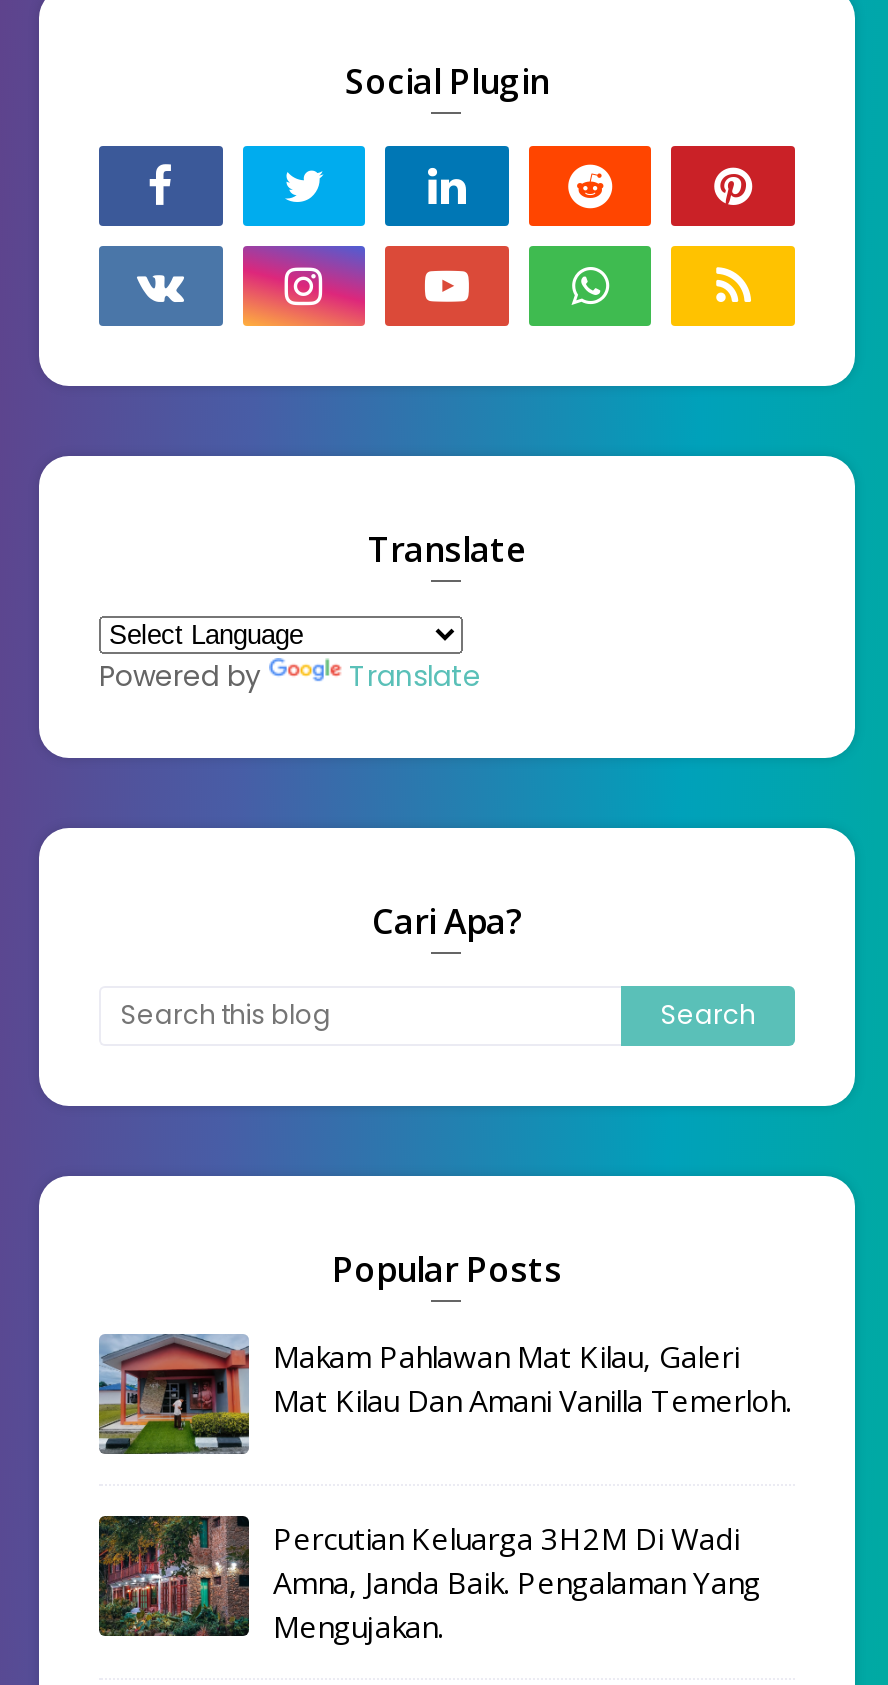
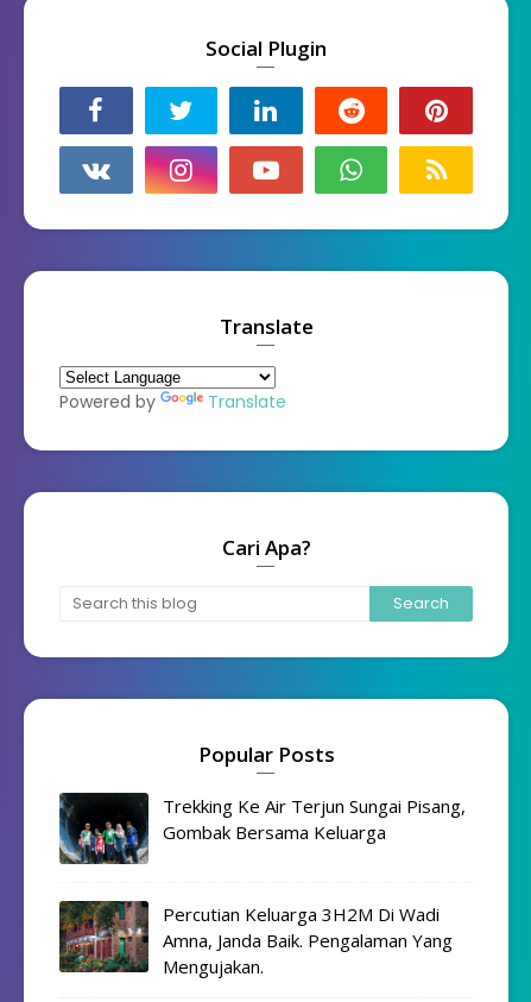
- [image]
- Makam Pahlawan Mat Kilau, Galeri
- Mat Kilau Dan Amani Vanilla Temerloh.
+ [image]
+ Trekking Ke Air Terjun Sungai Pisang,
+ Gombak Bersama Keluarga
